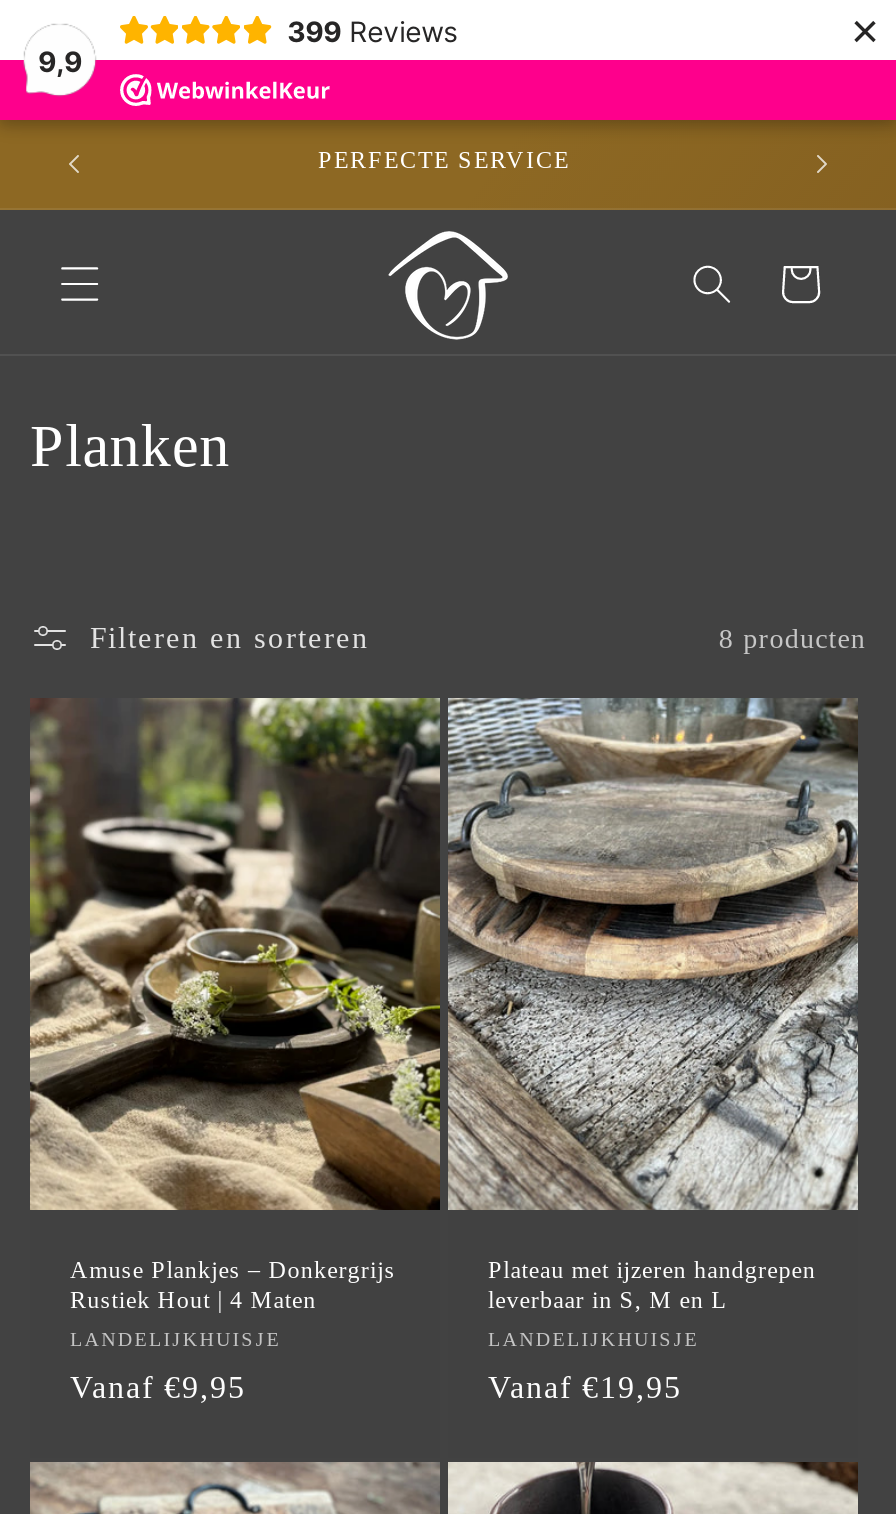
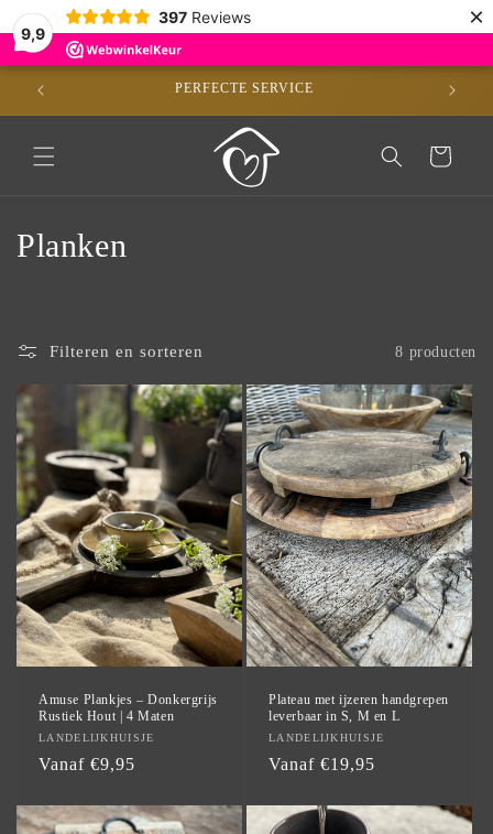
- 399 Reviews
+ 397 Reviews
